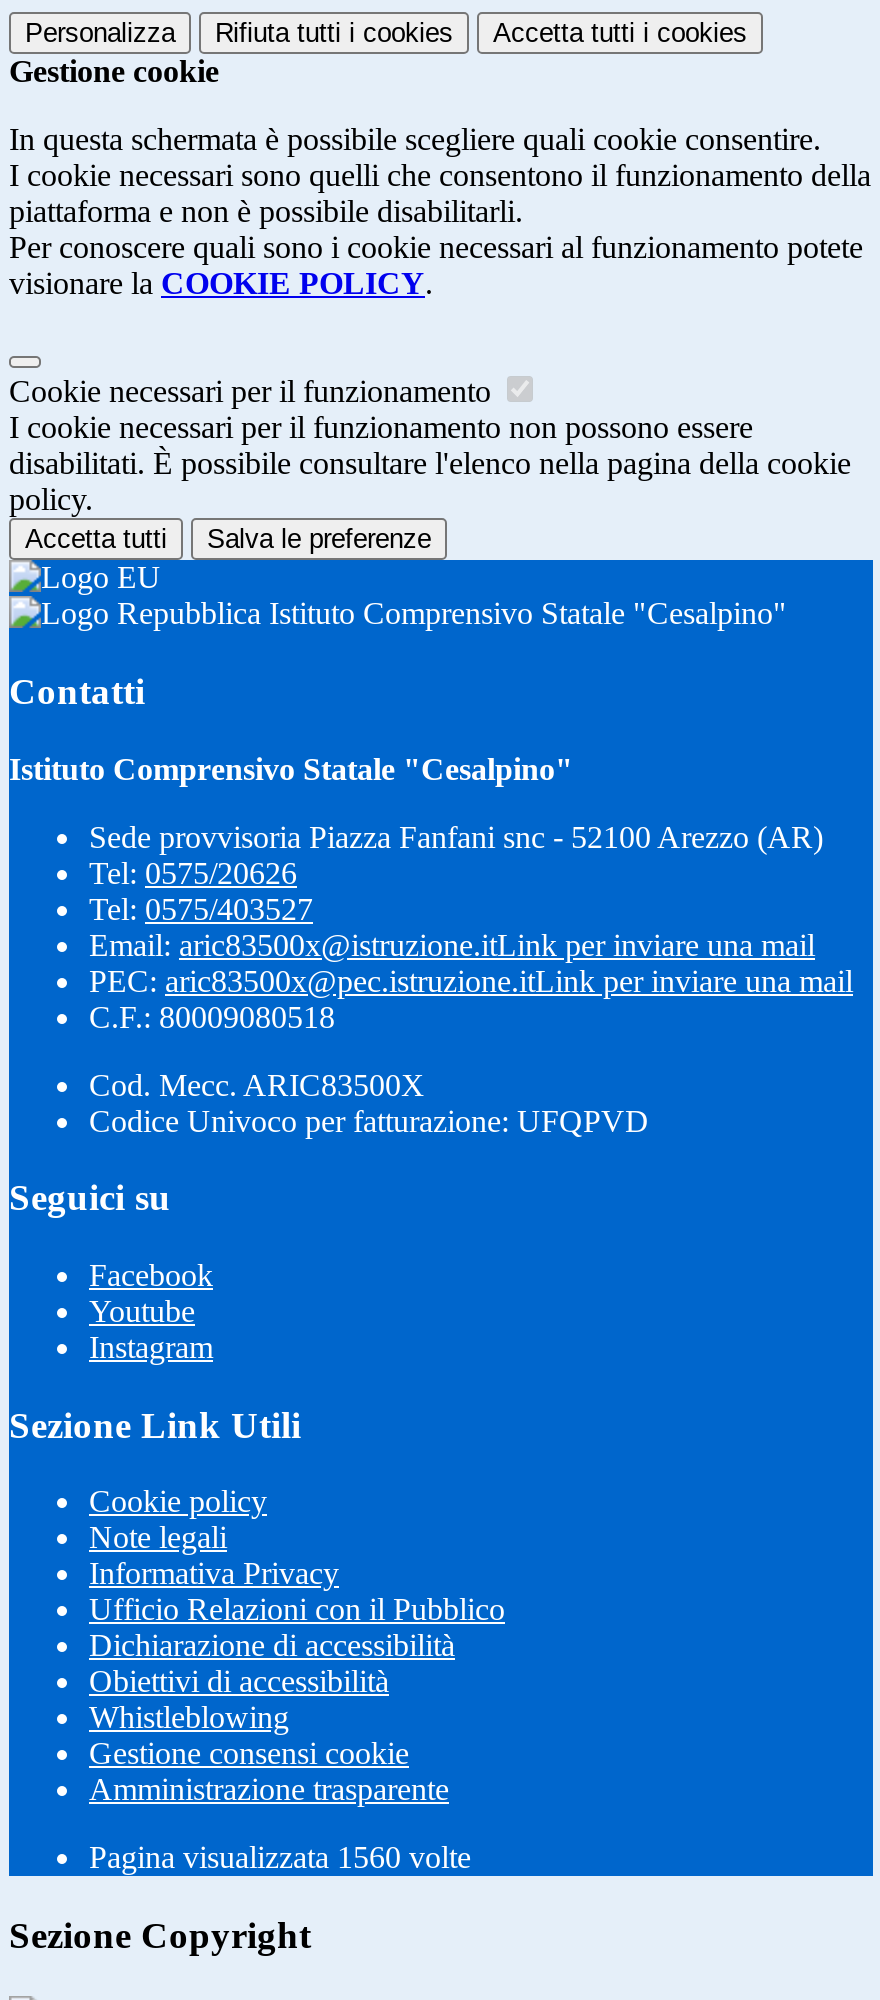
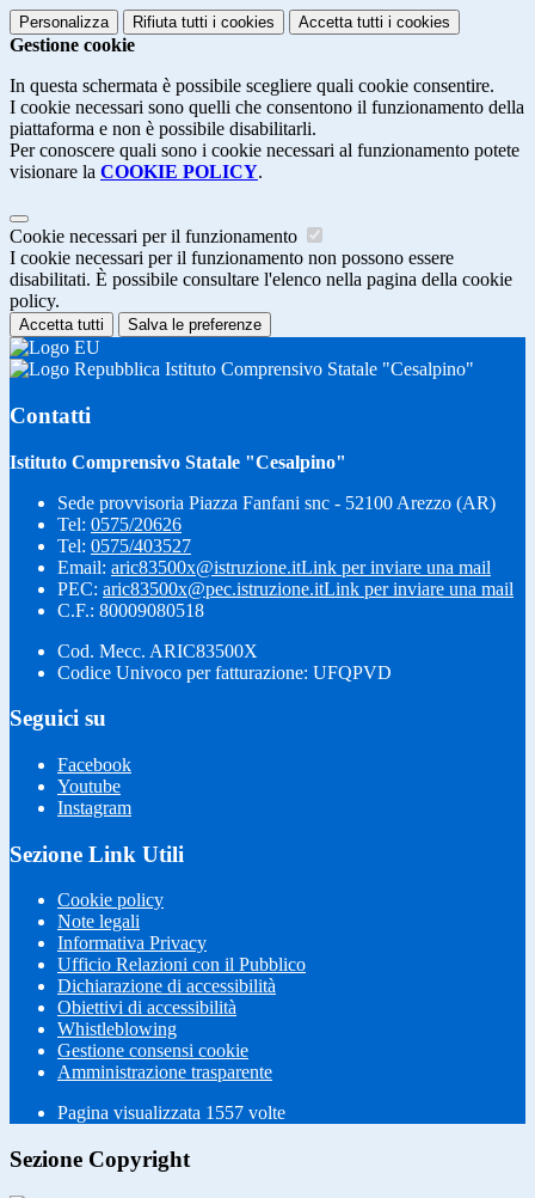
- Pagina visualizzata 1560 volte
+ Pagina visualizzata 1557 volte
